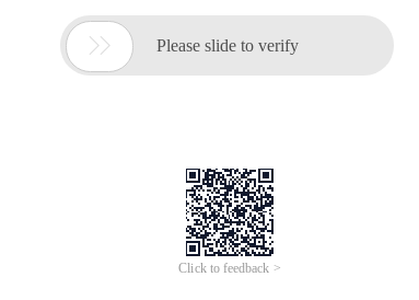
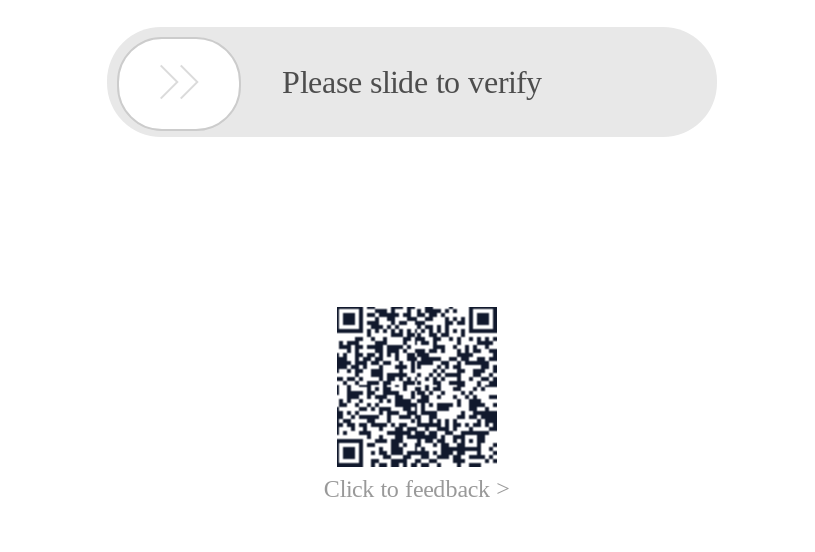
- [image]
+ [image]
